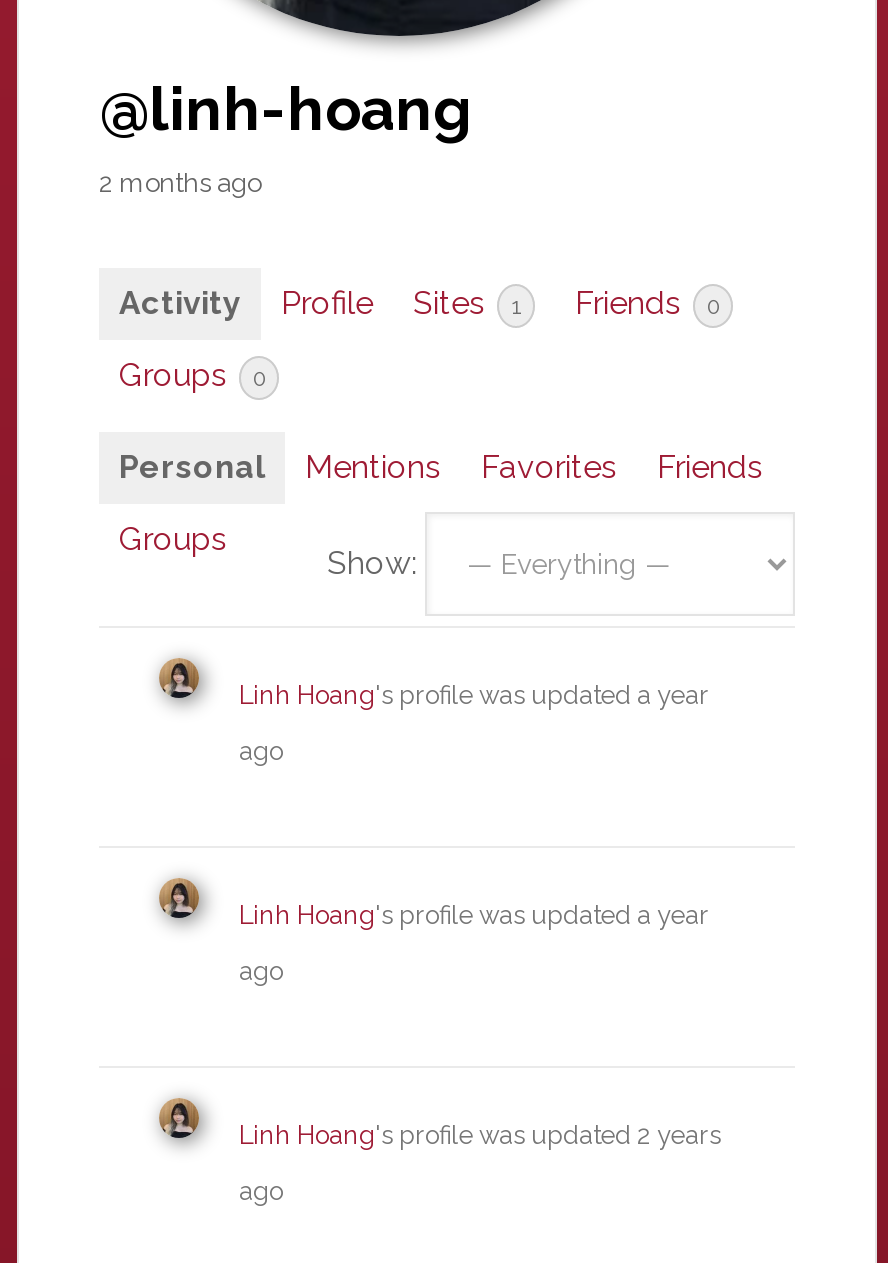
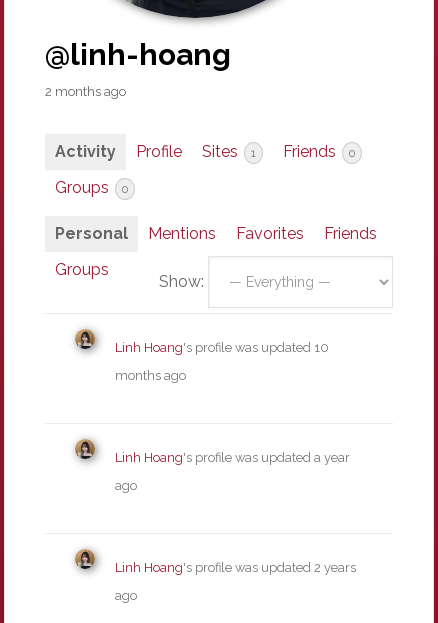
- Linh Hoang's profile was updated a year
+ Linh Hoang's profile was updated 10

- ago
+ months ago
